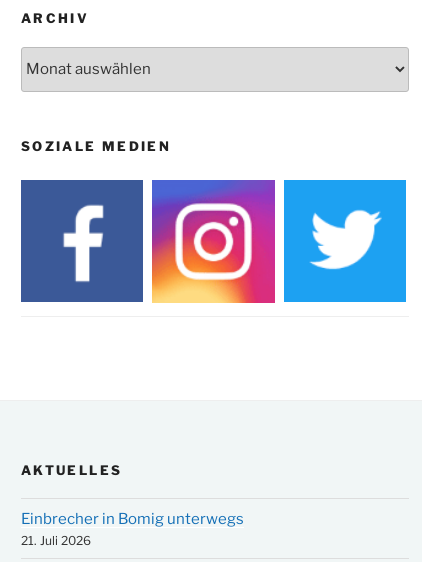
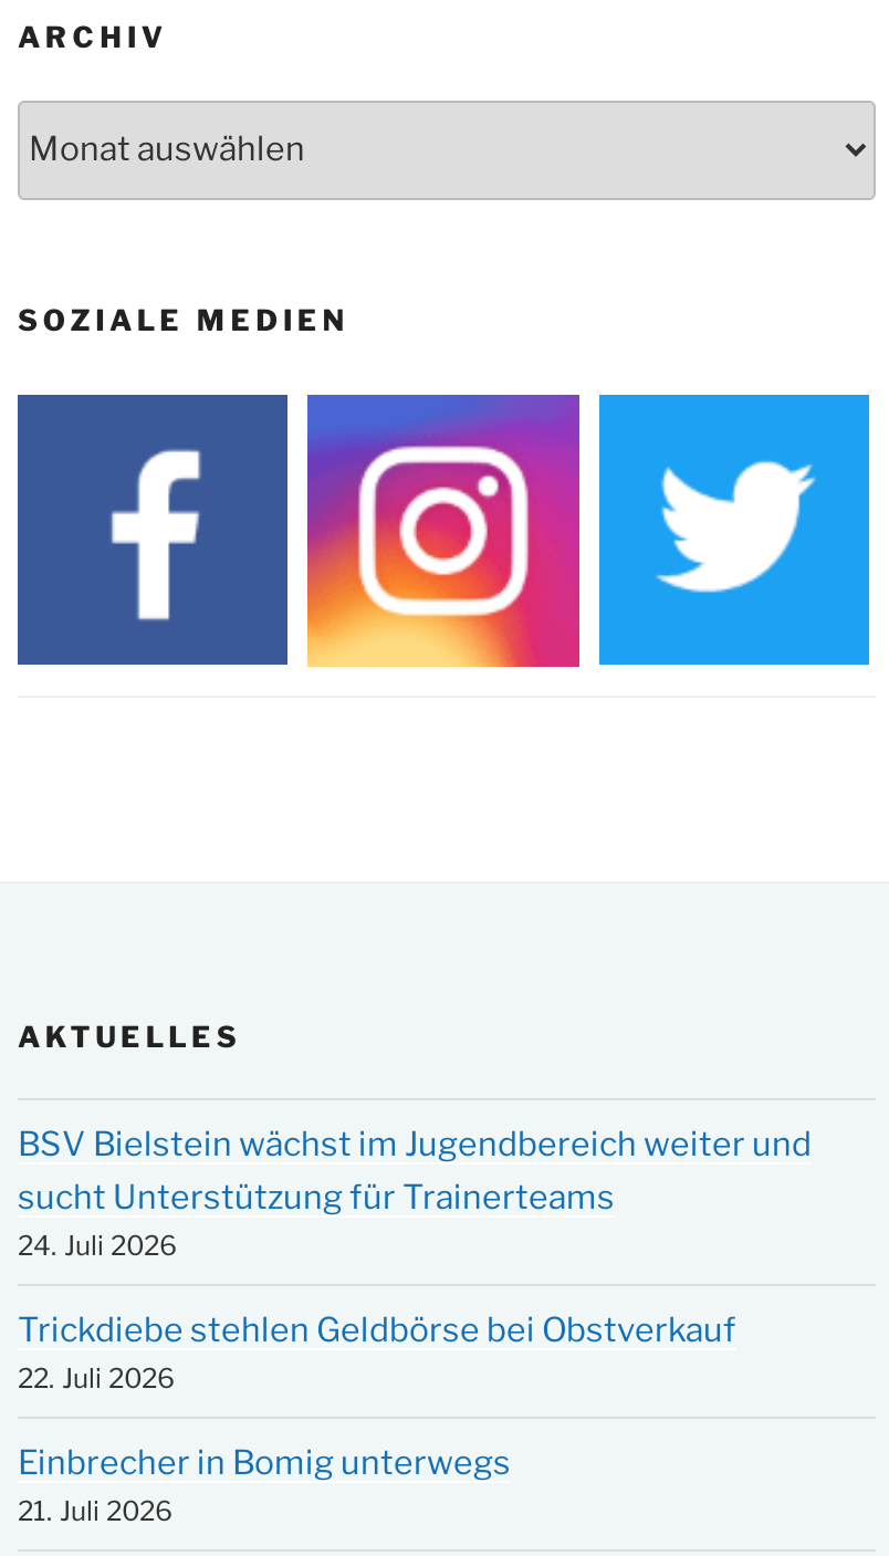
+ BSV Bielstein wächst im Jugendbereich weiter und
+ sucht Unterstützung für Trainerteams
+ 24. Juli 2026
+ Trickdiebe stehlen Geldbörse bei Obstverkauf
+ 22. Juli 2026
